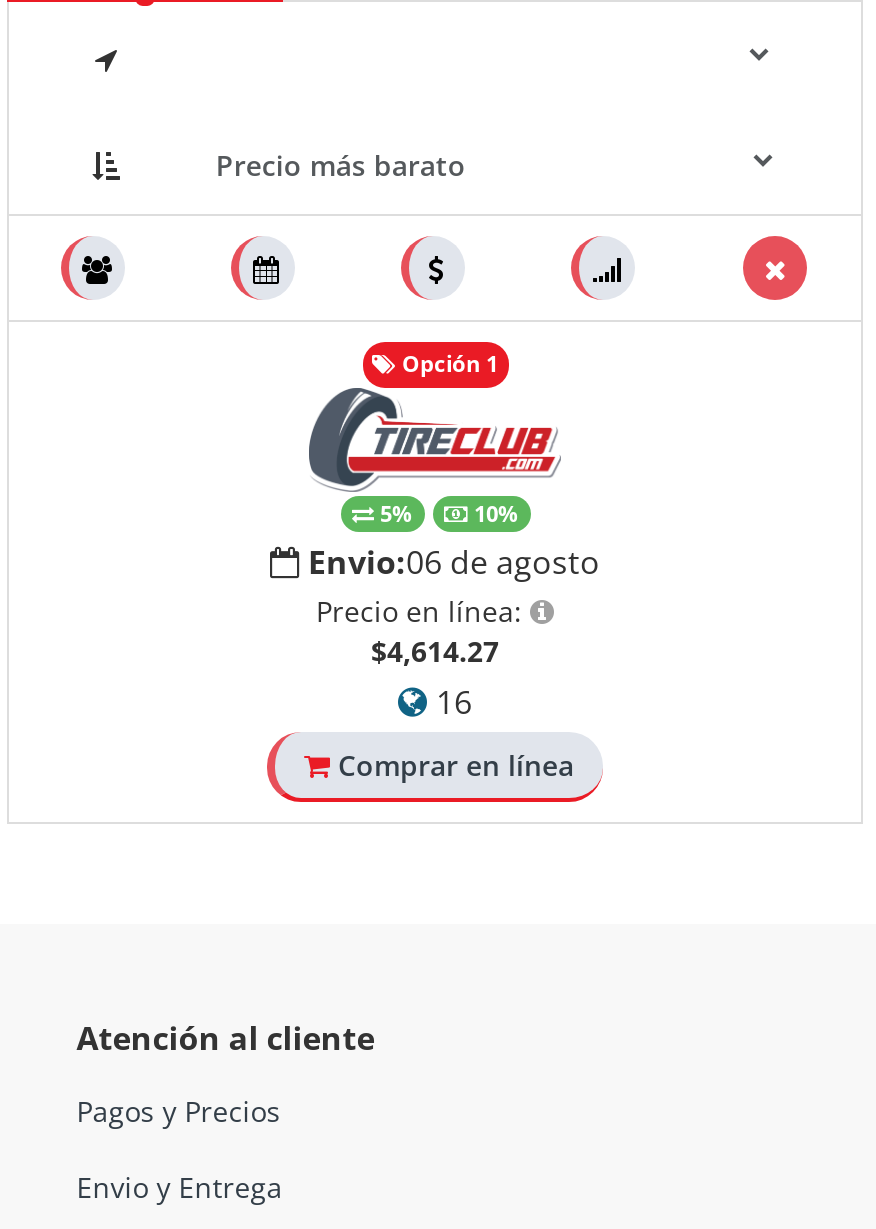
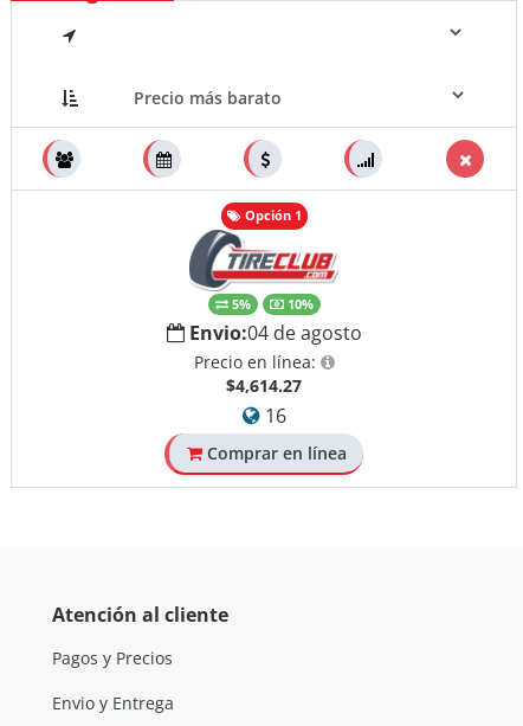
- Envio:06 de agosto
+ Envio:04 de agosto
